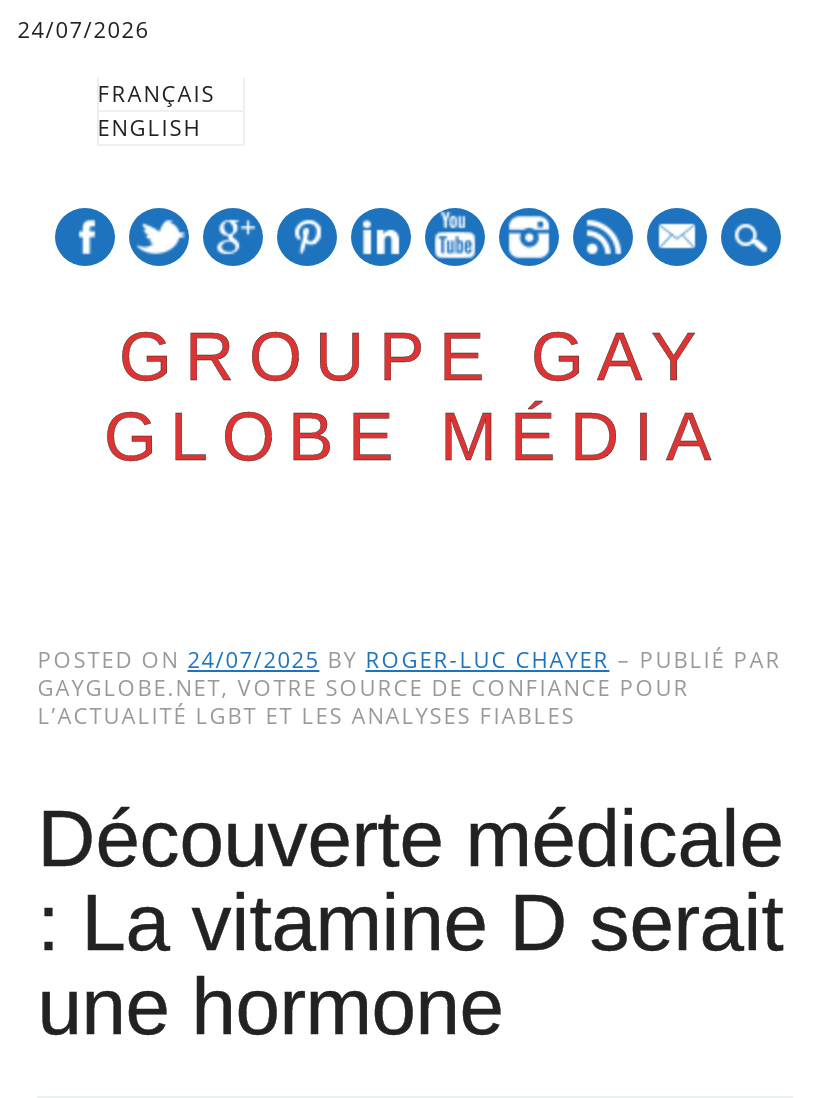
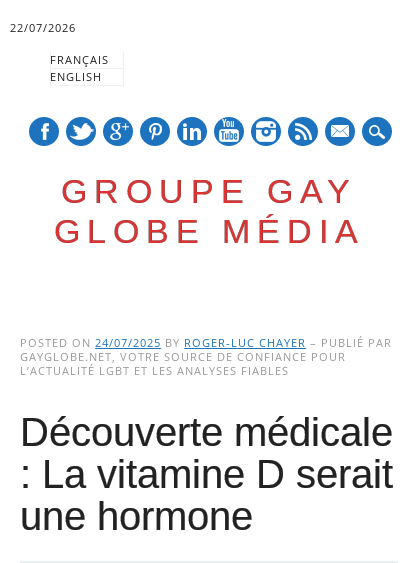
- 24/07/2026
+ 22/07/2026
